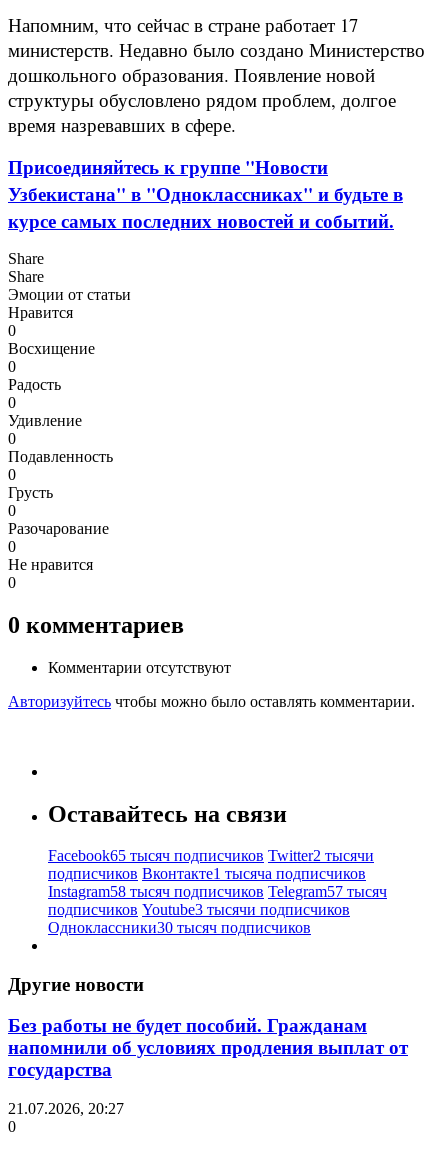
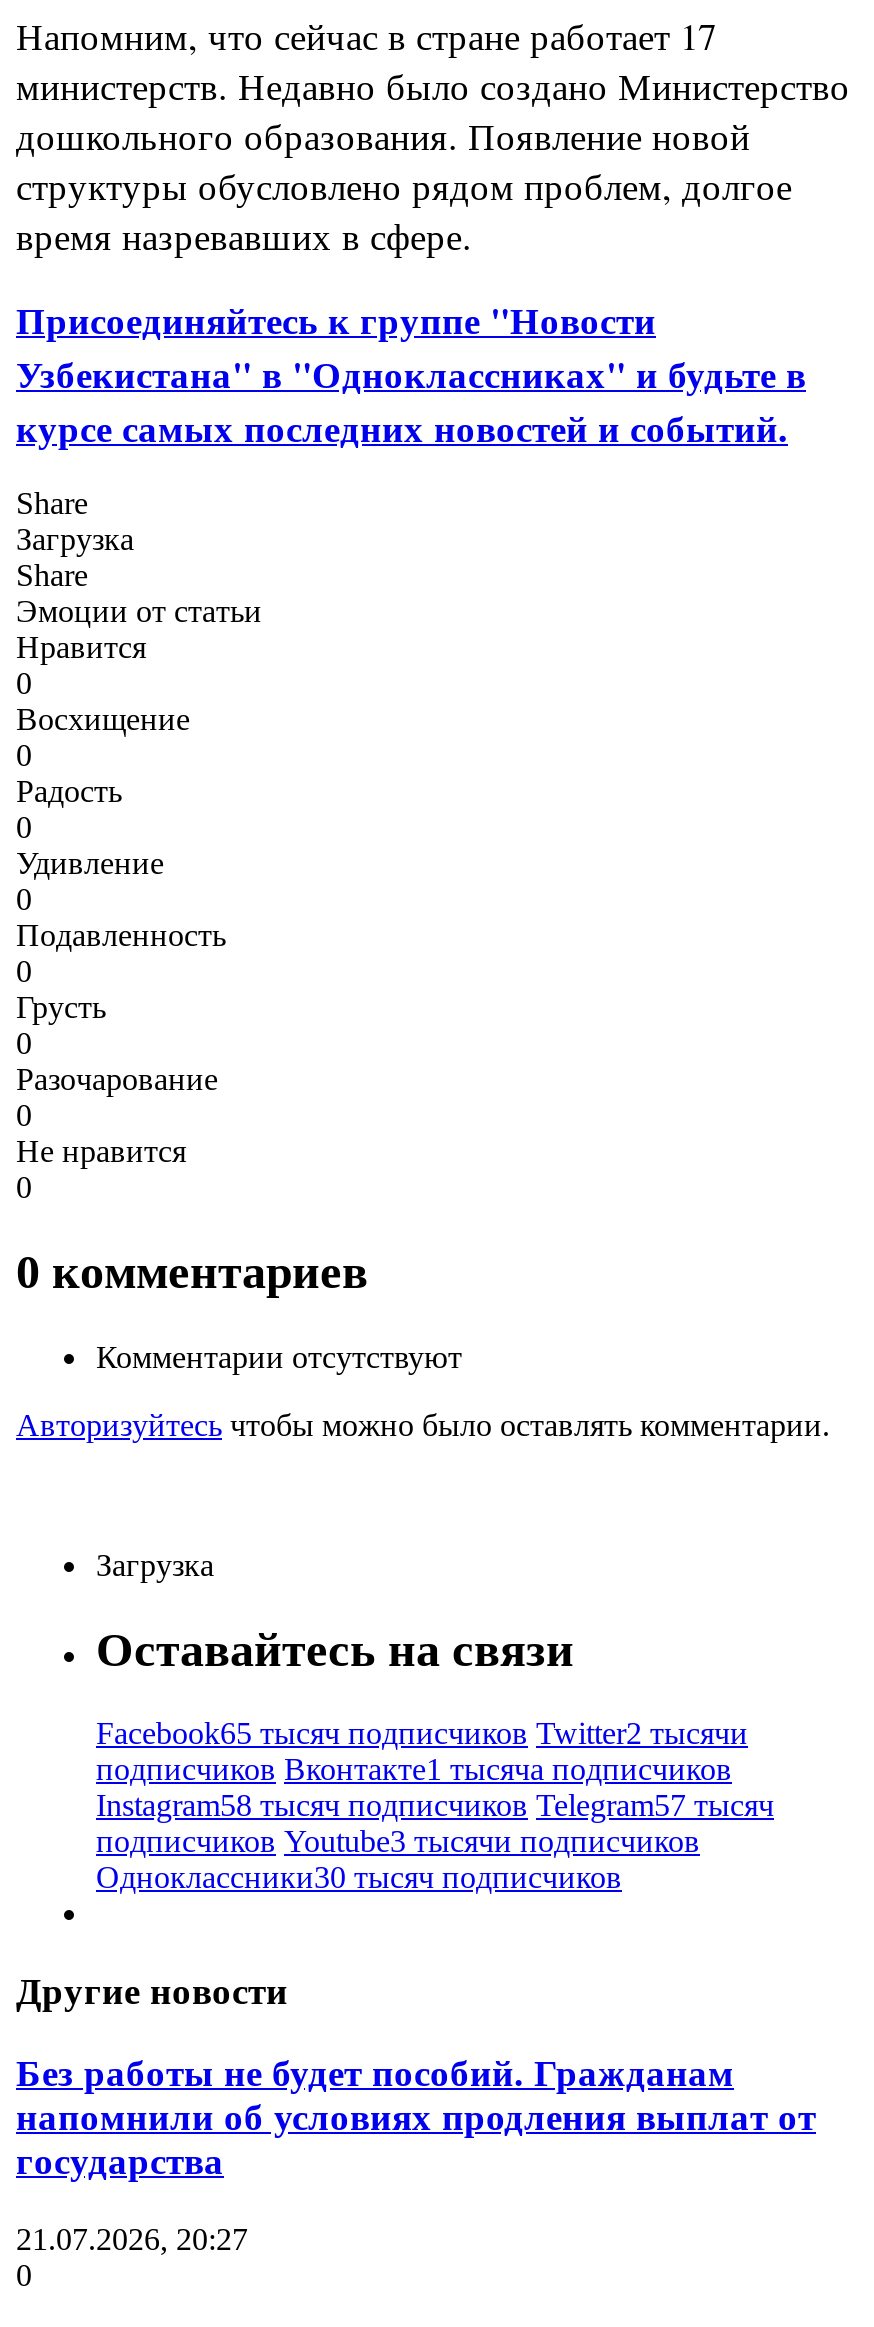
+ Загрузка

+ Загрузка
